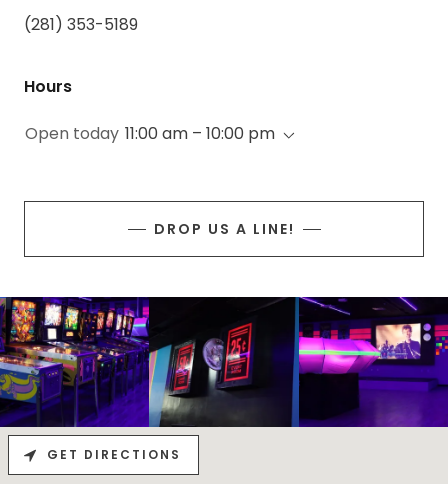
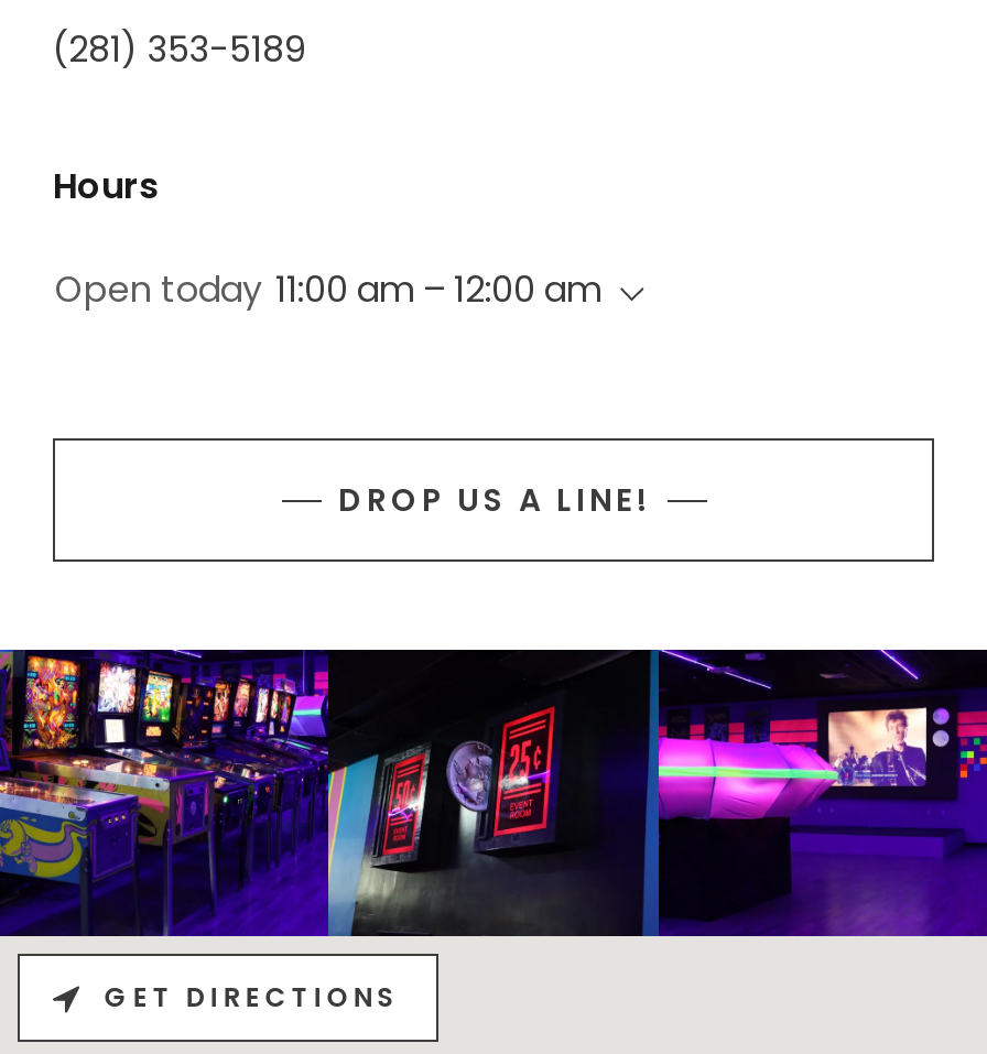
- Open today 11:00 am – 10:00 pm
+ Open today 11:00 am – 12:00 am
